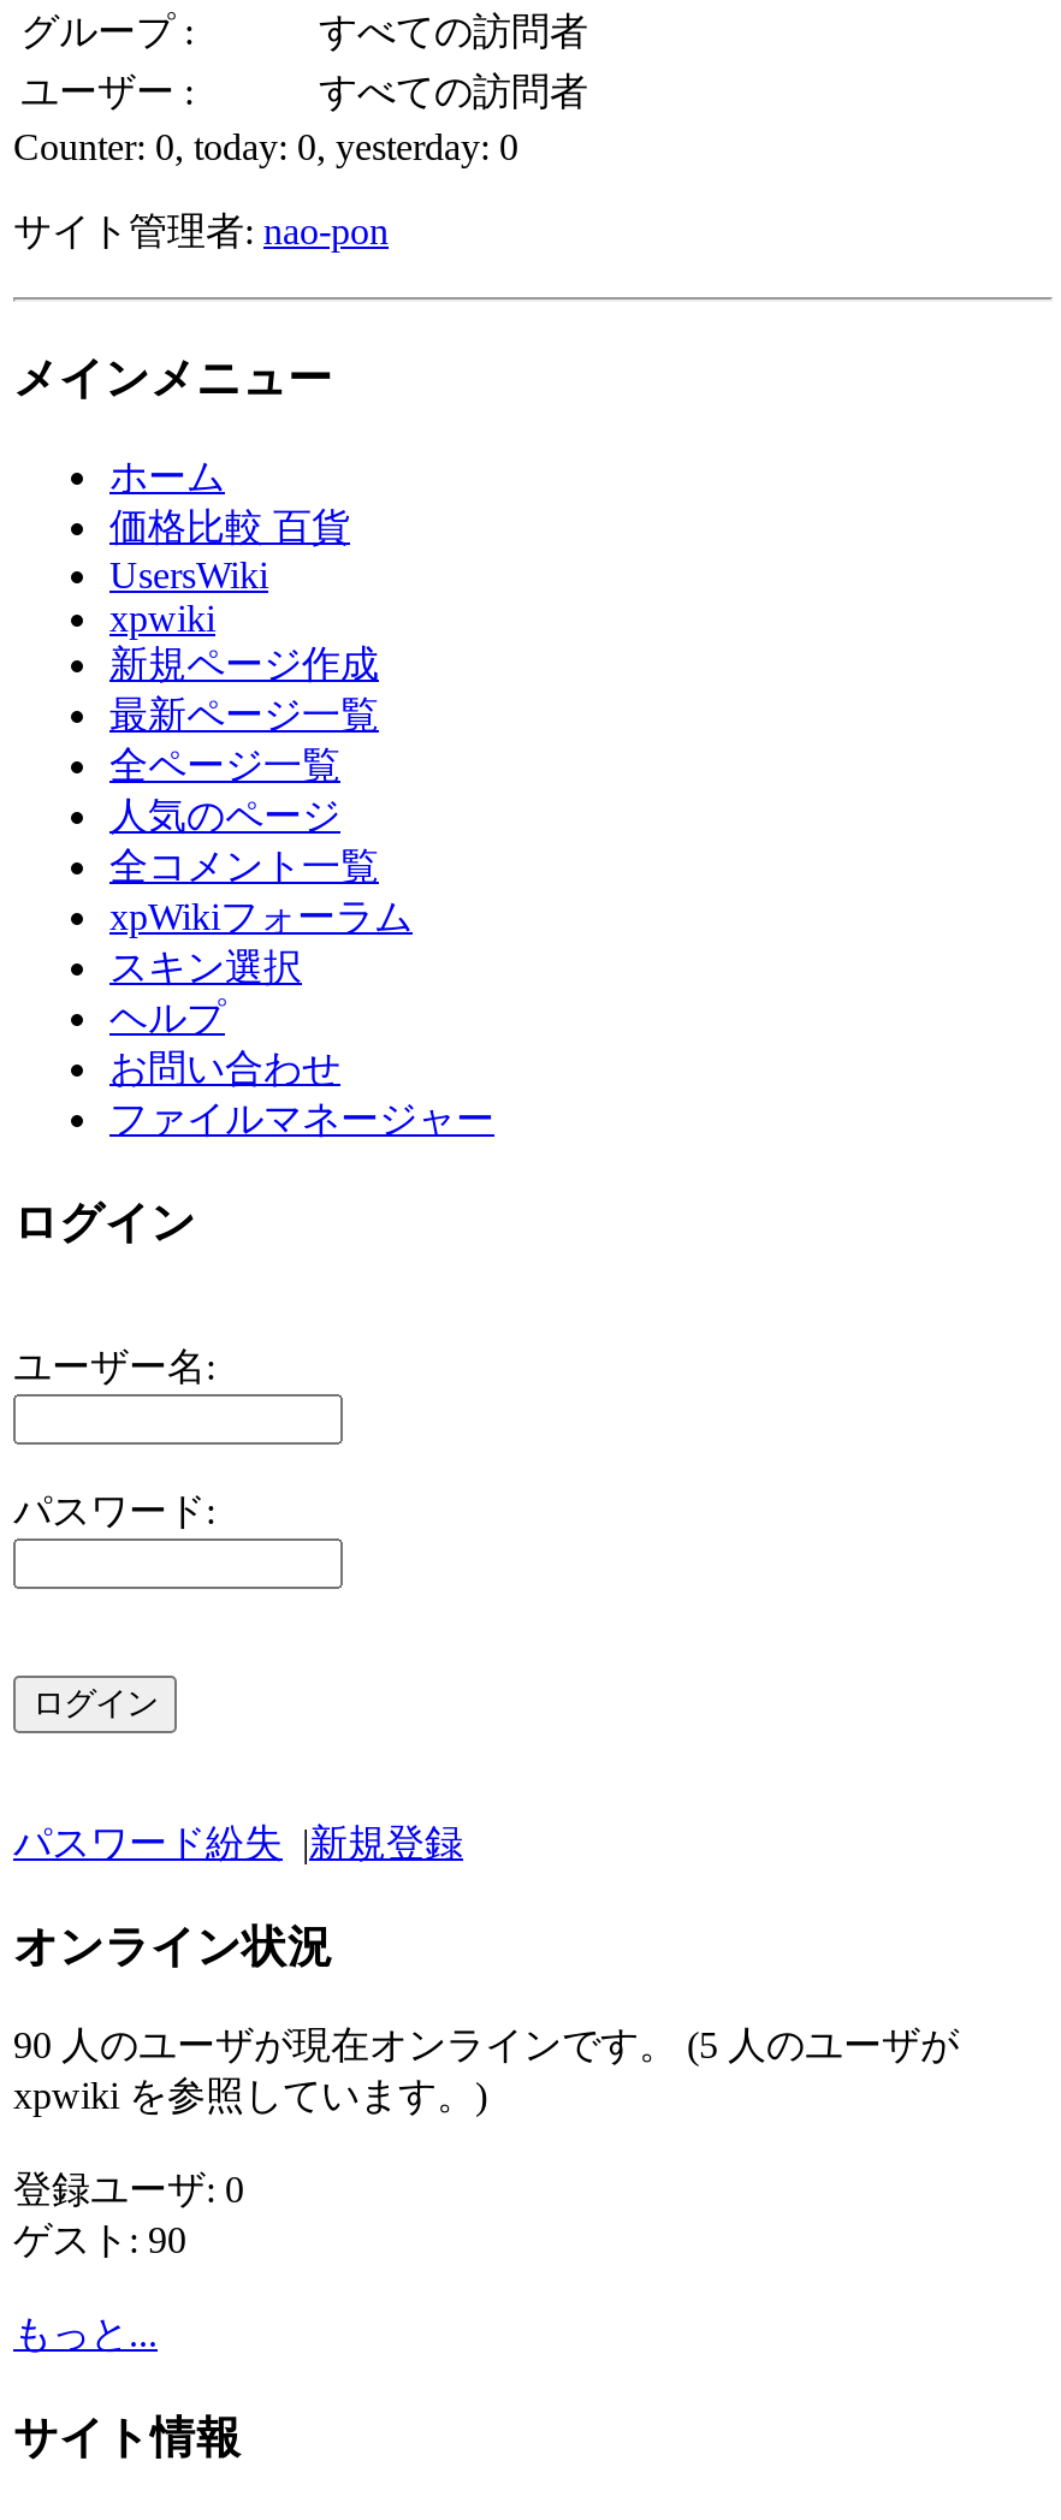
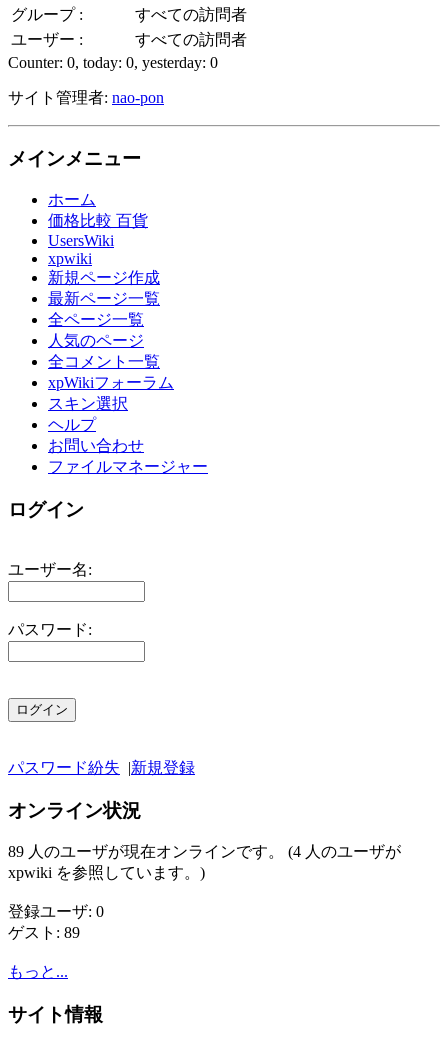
- 90 人のユーザが現在オンラインです。 (5 人のユーザが
+ 89 人のユーザが現在オンラインです。 (4 人のユーザが

- ゲスト: 90
+ ゲスト: 89
